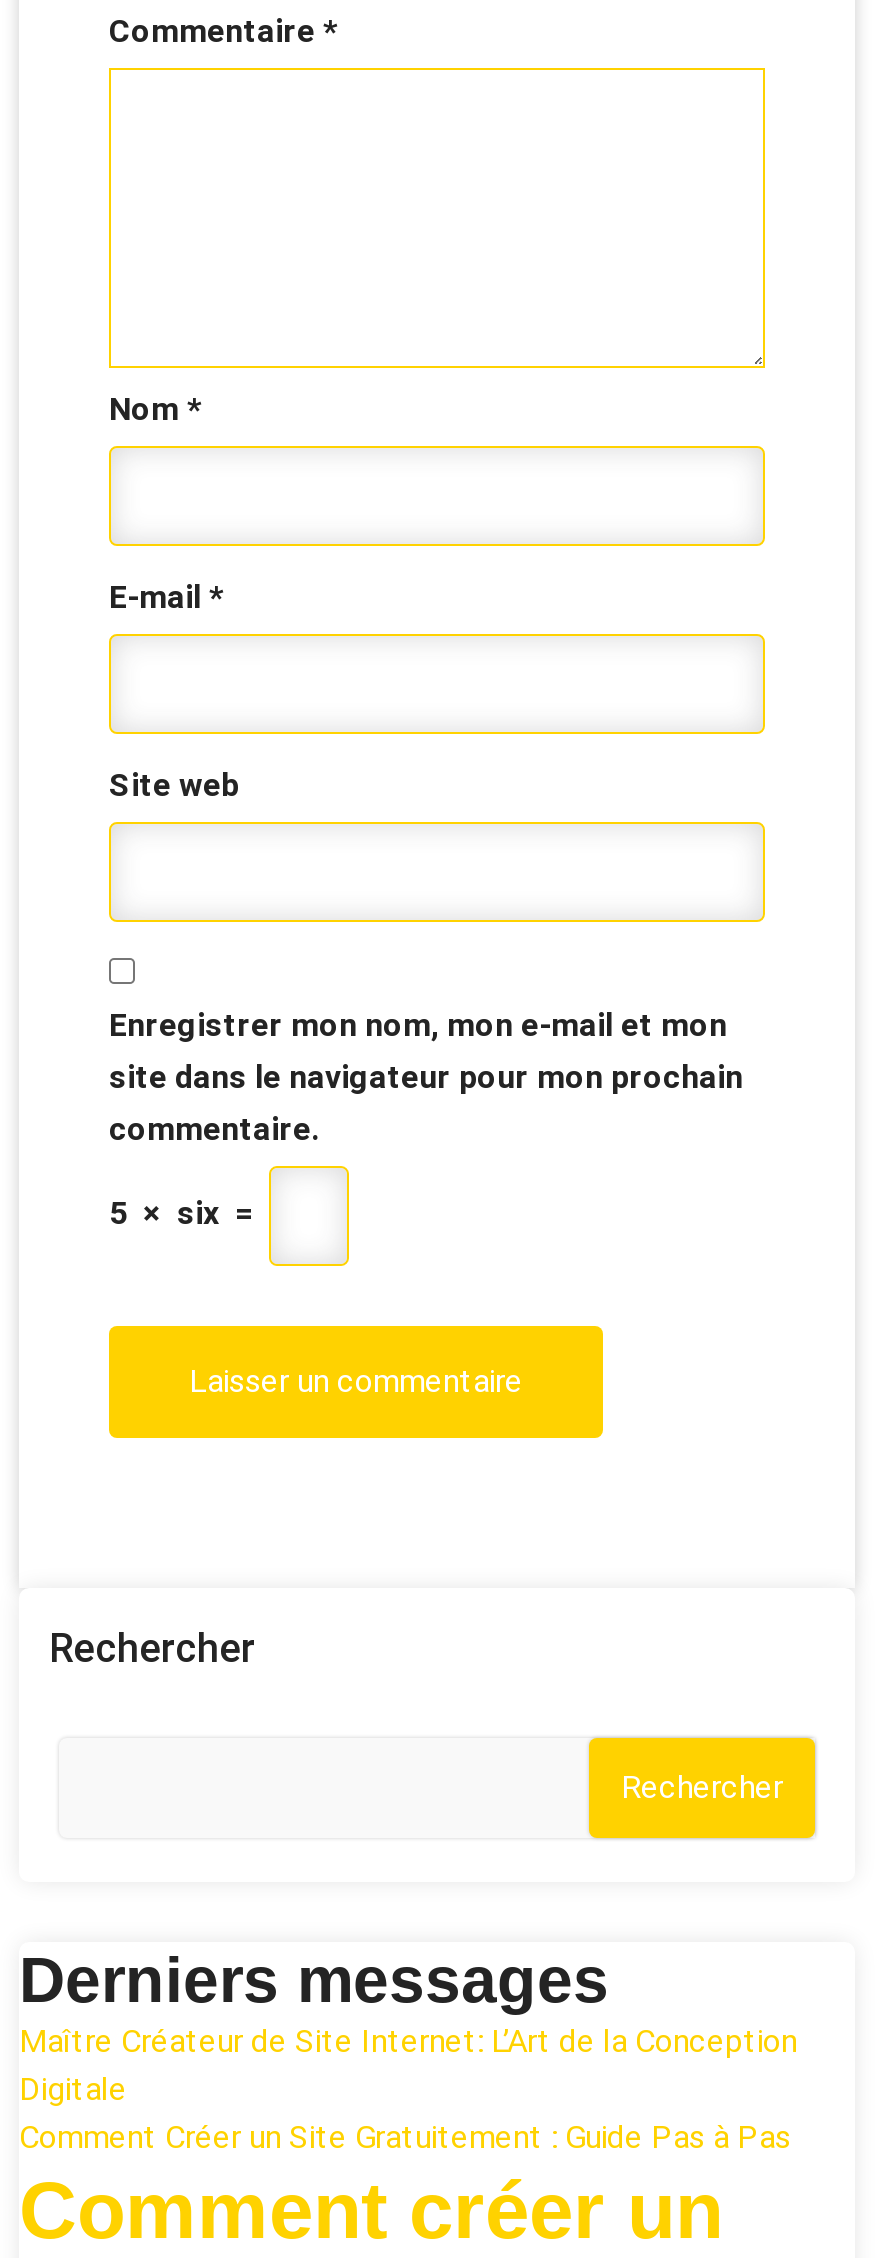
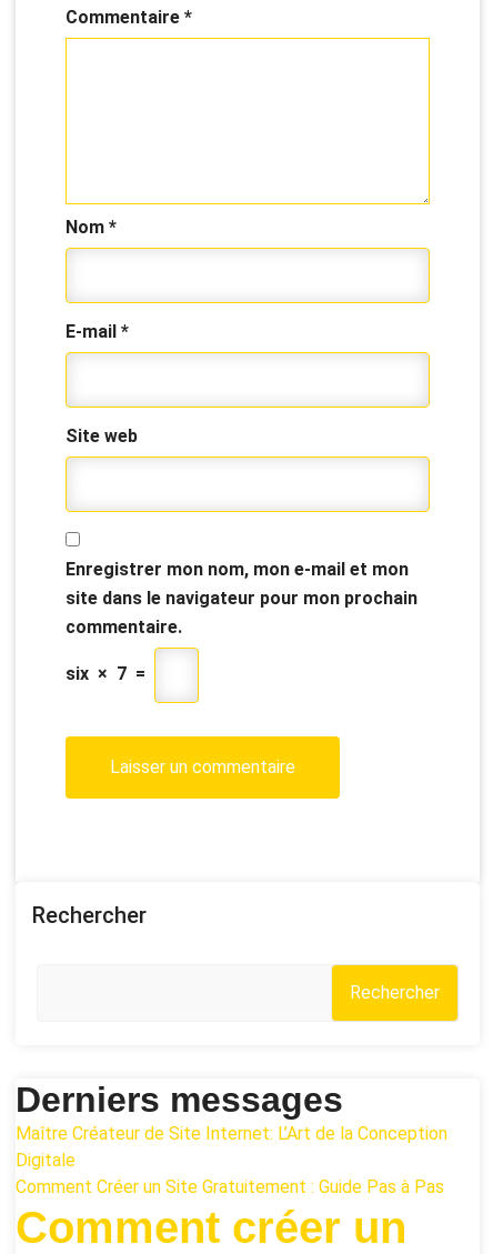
- 5 × six =
+ six × 7 =
